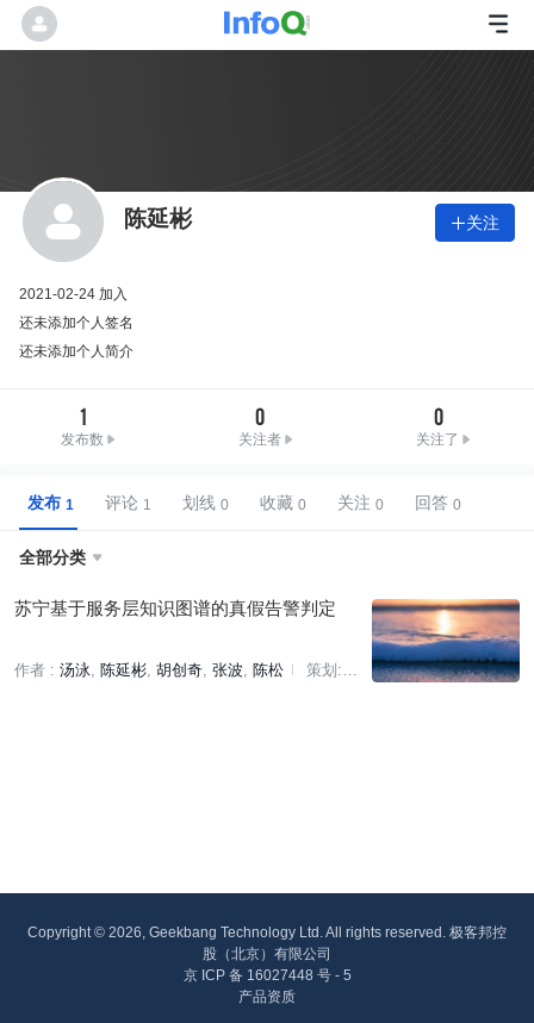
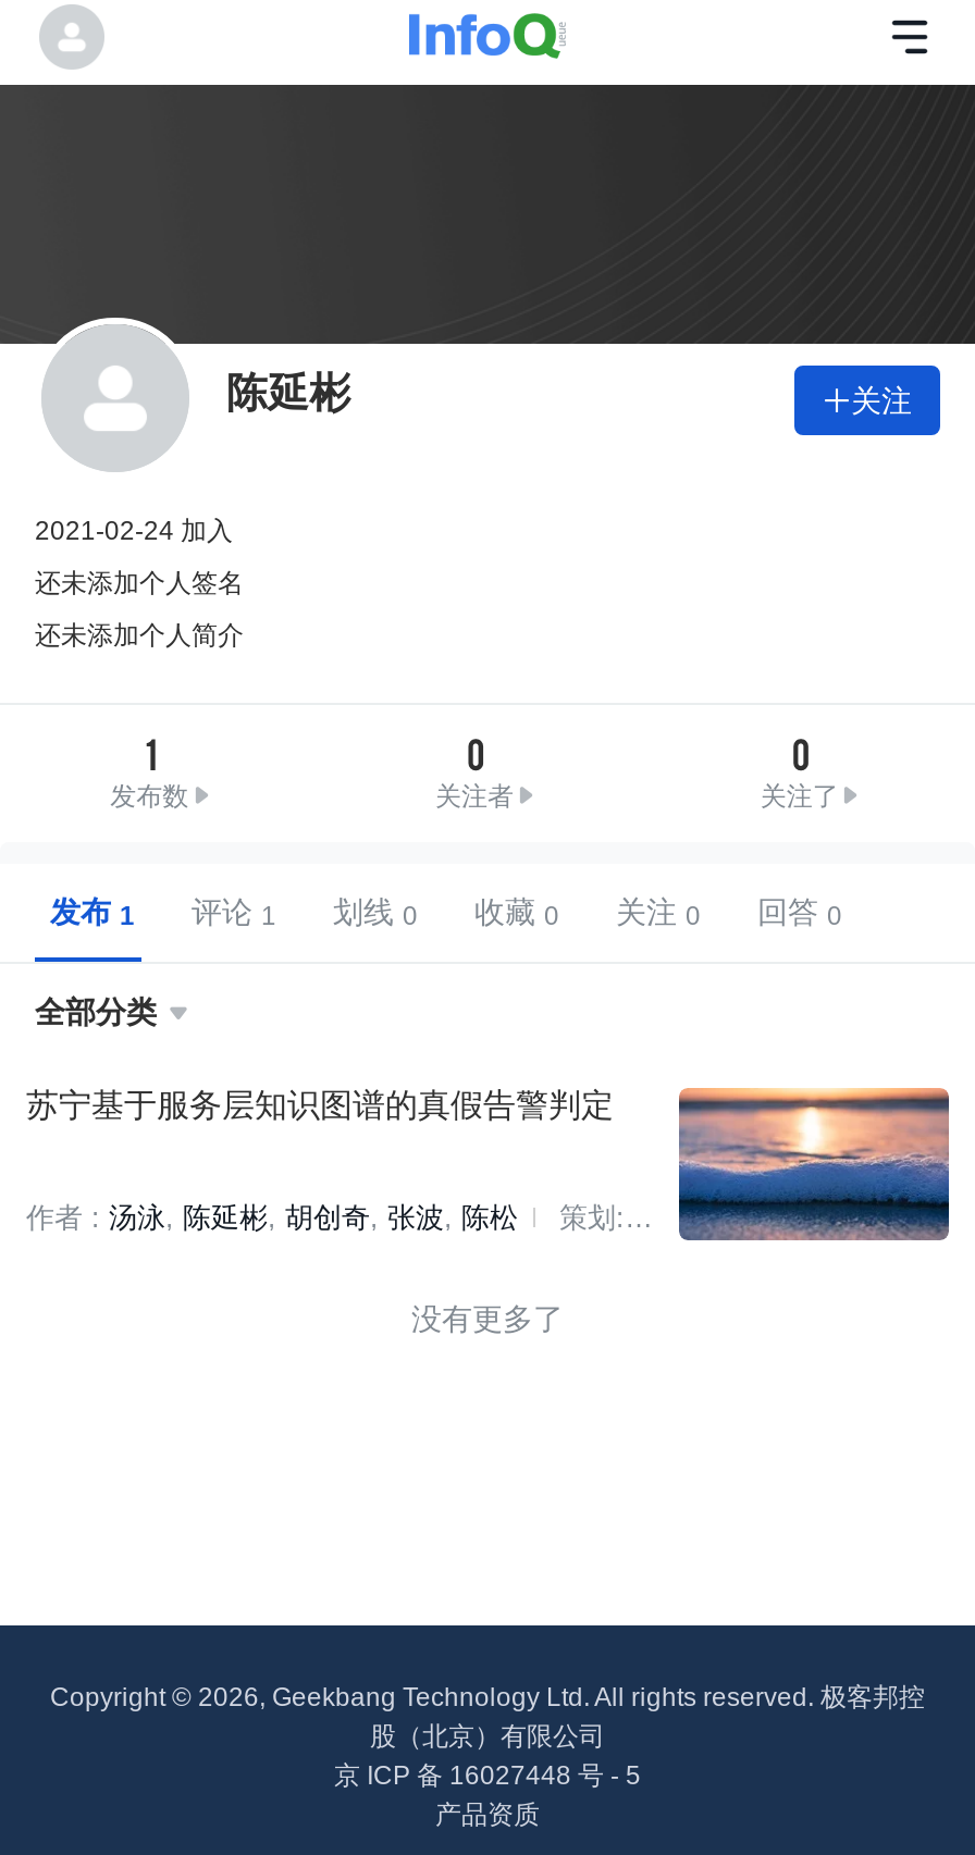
+ 没有更多了
